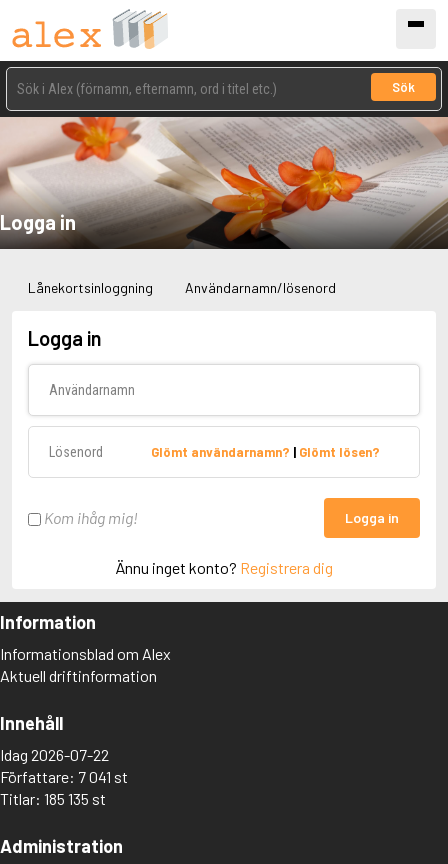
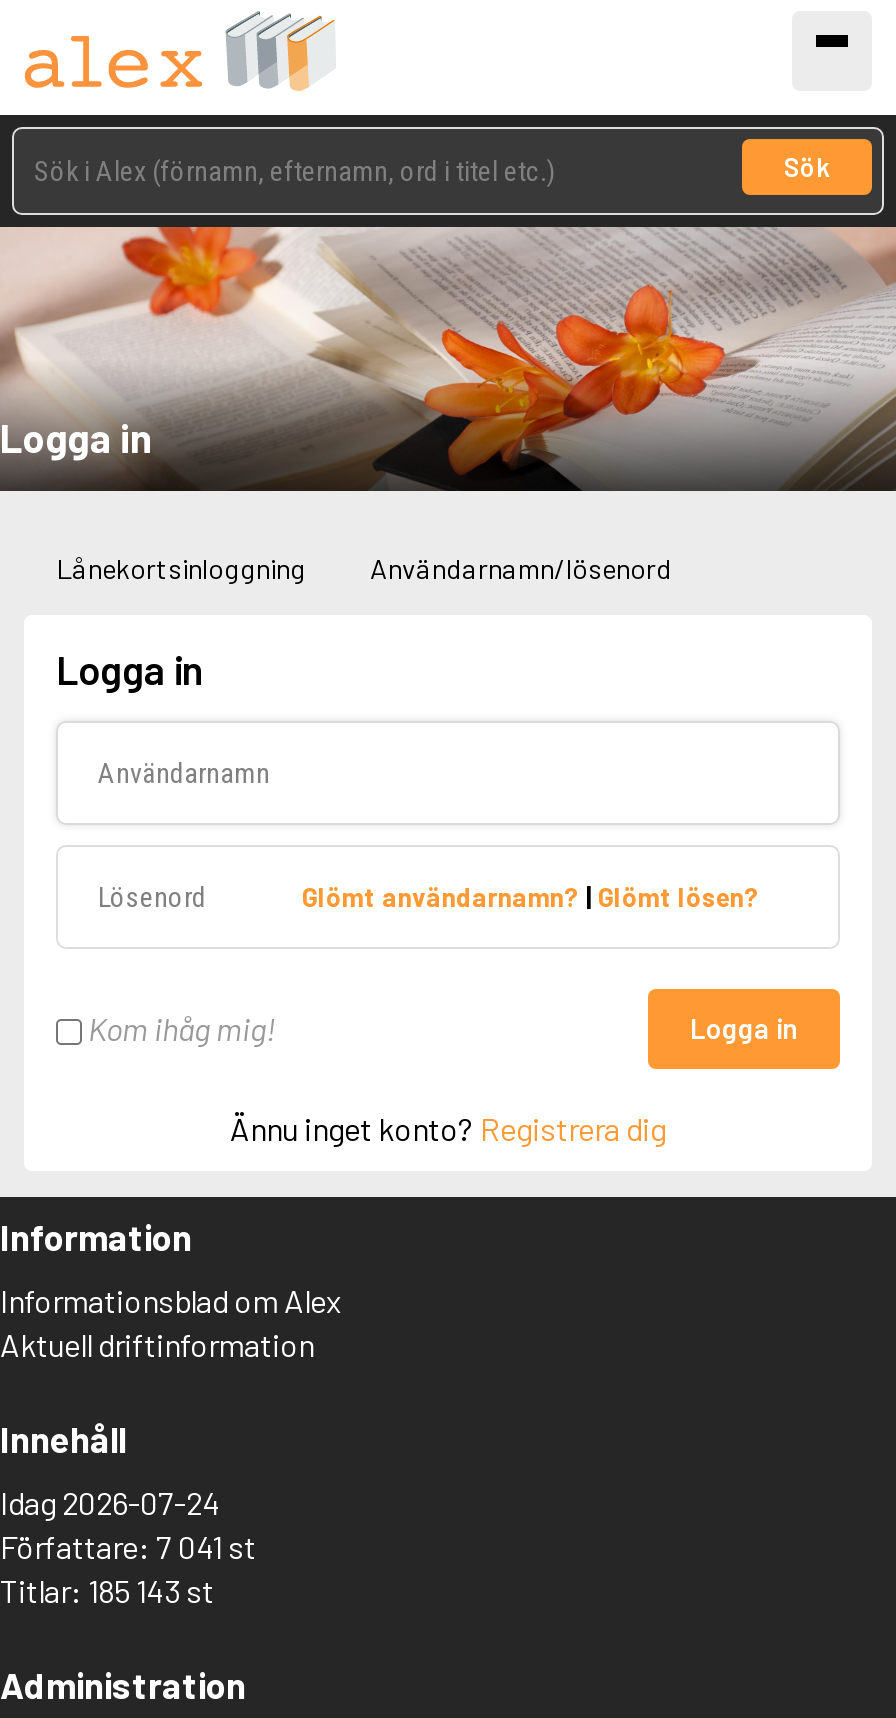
- Idag 2026-07-22
+ Idag 2026-07-24

- Titlar: 185 135 st
+ Titlar: 185 143 st
